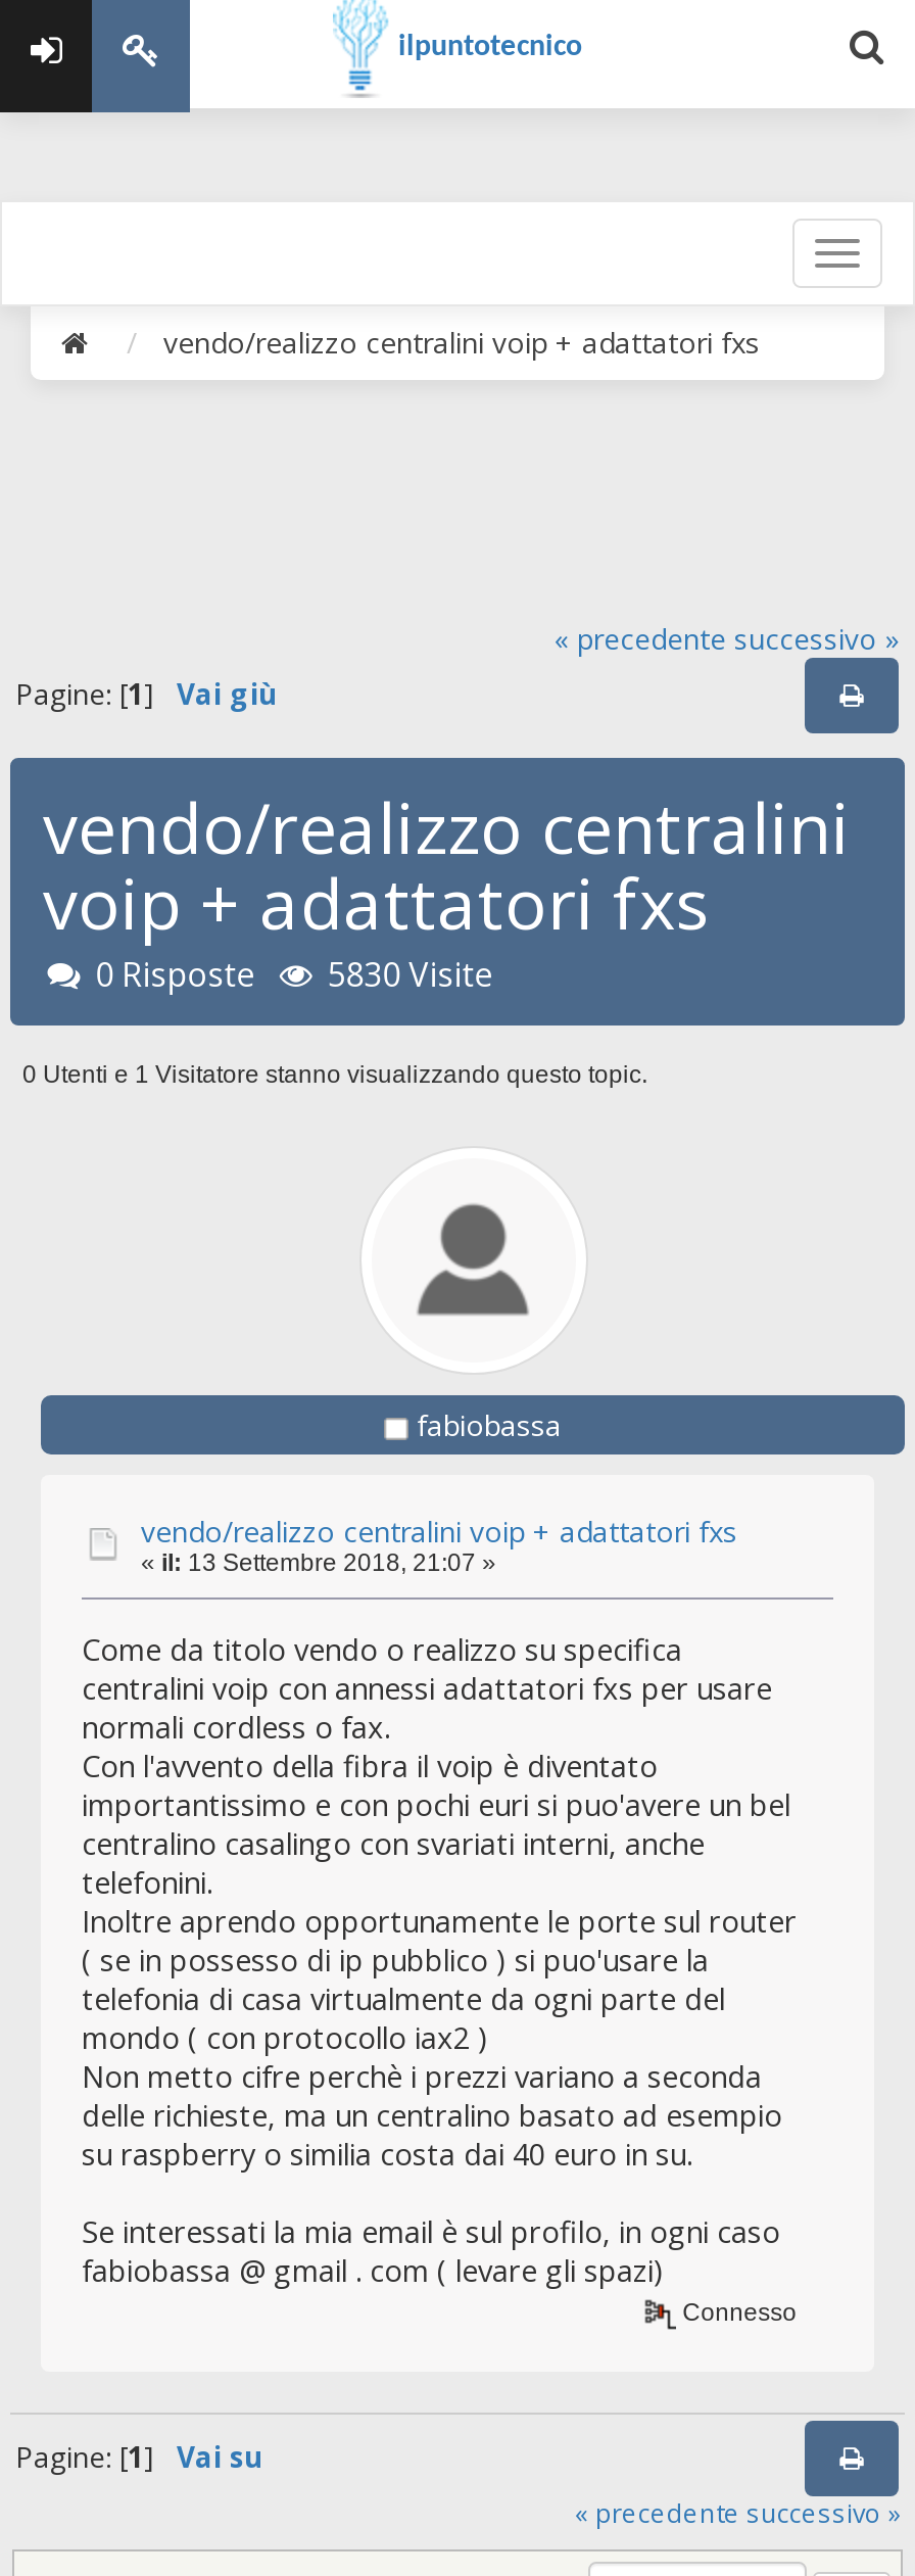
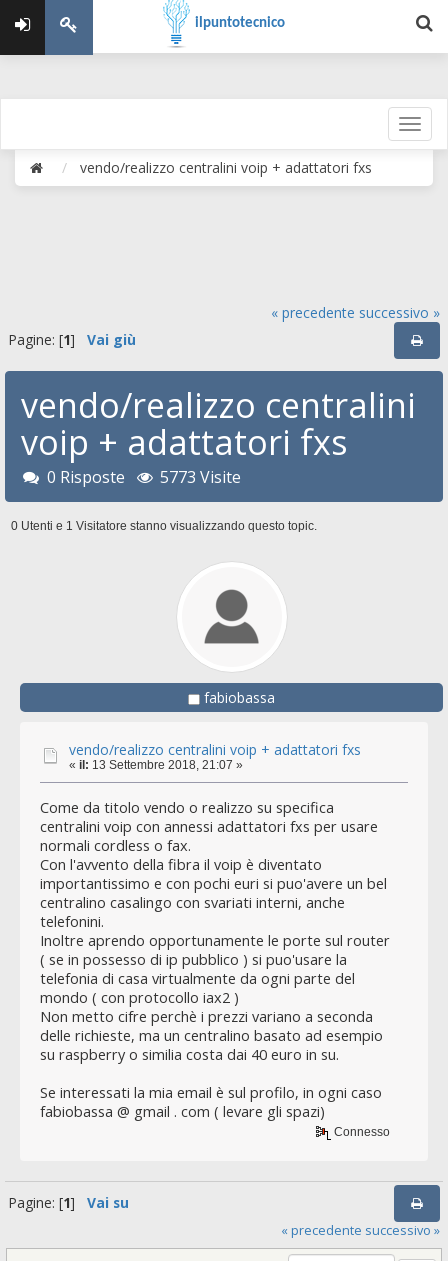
- 0 Risposte 5830 Visite
+ 0 Risposte 5773 Visite
